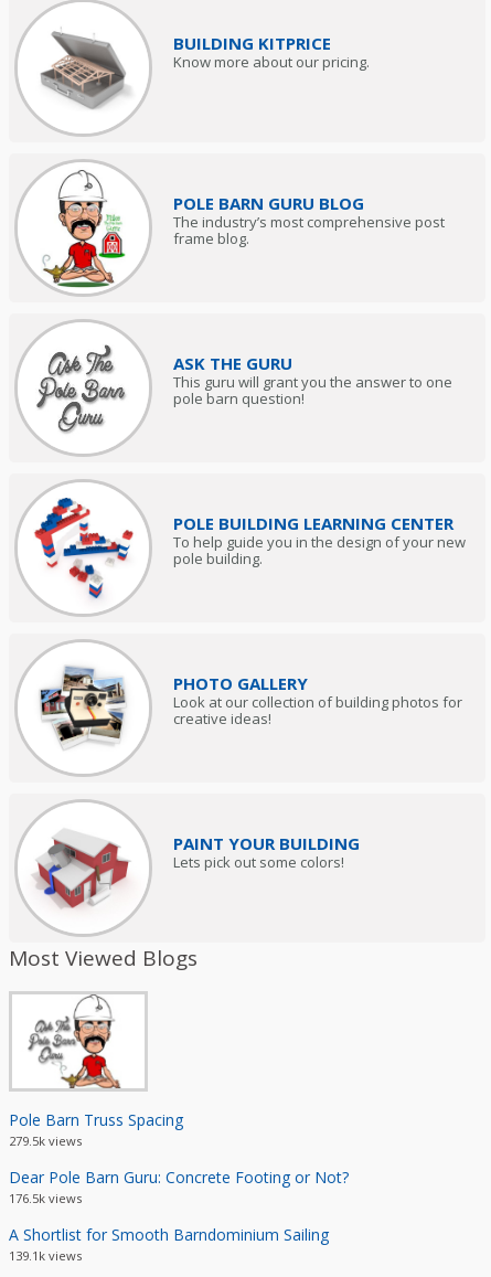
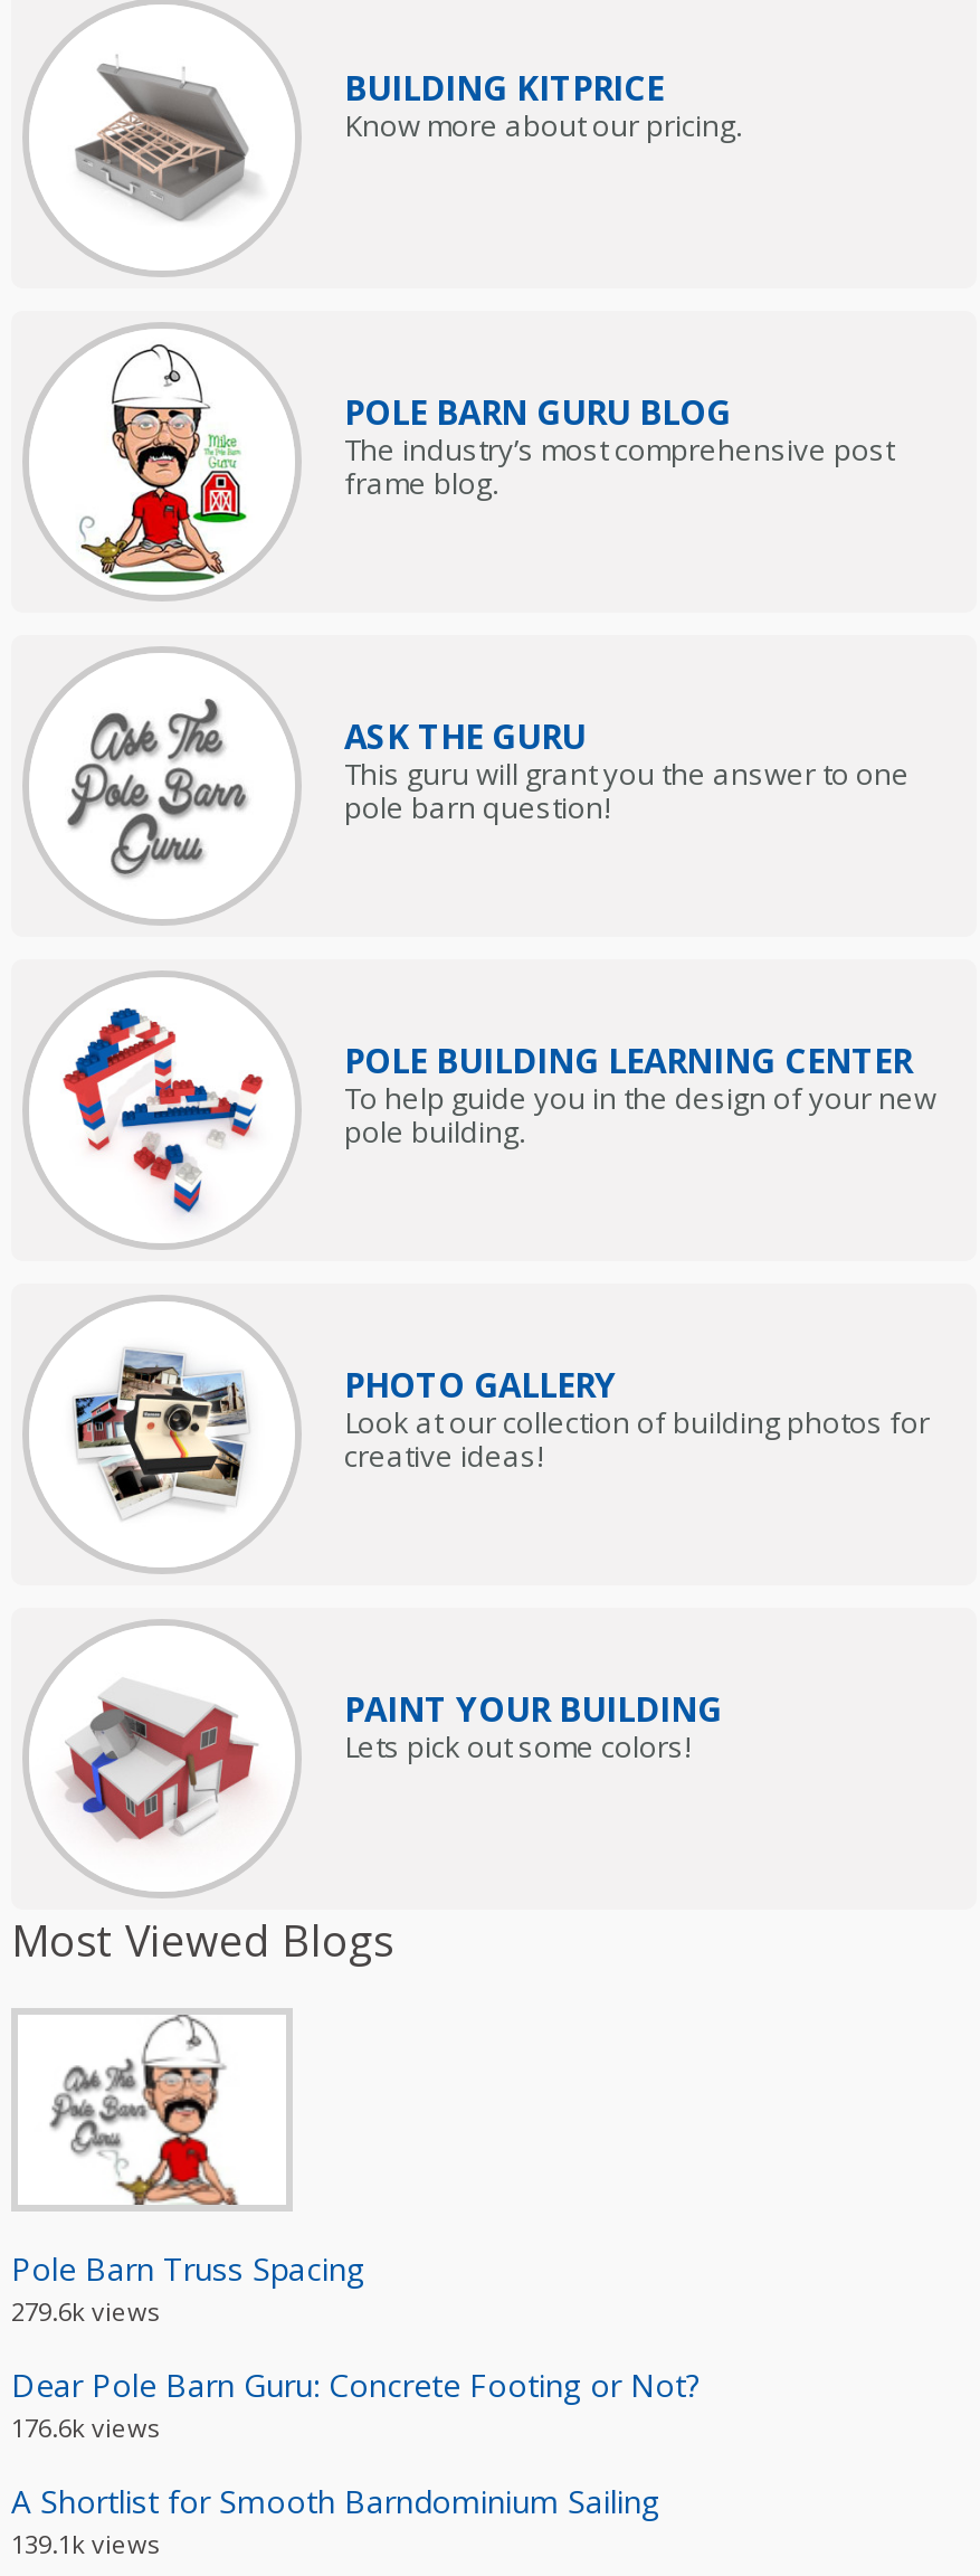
- 279.5k views
+ 279.6k views

- 176.5k views
+ 176.6k views
